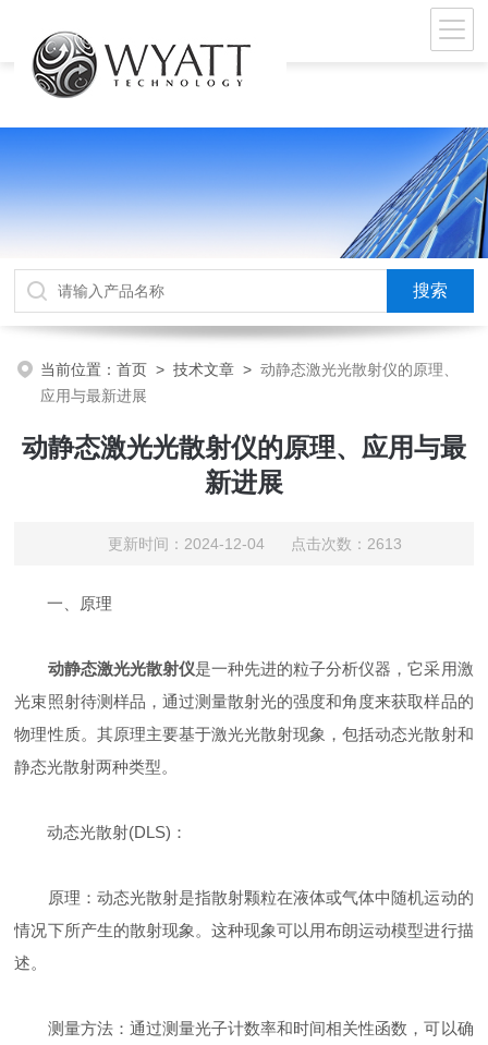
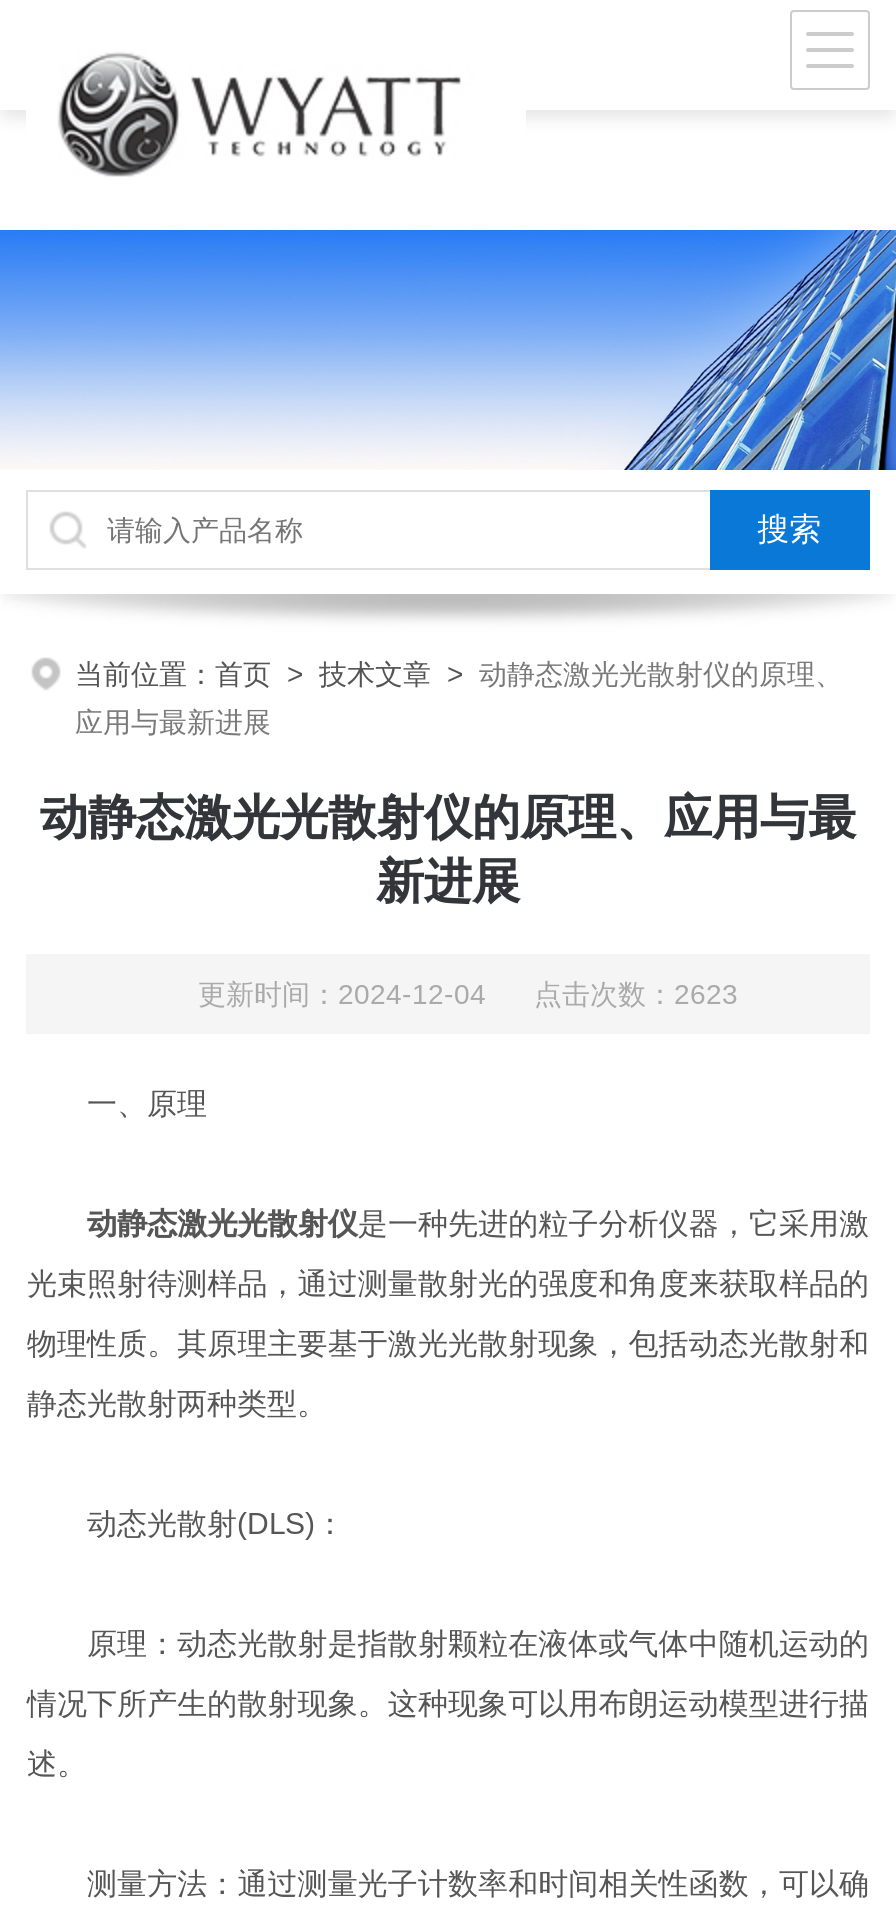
- 更新时间：2024-12-04 点击次数：2613
+ 更新时间：2024-12-04 点击次数：2623
